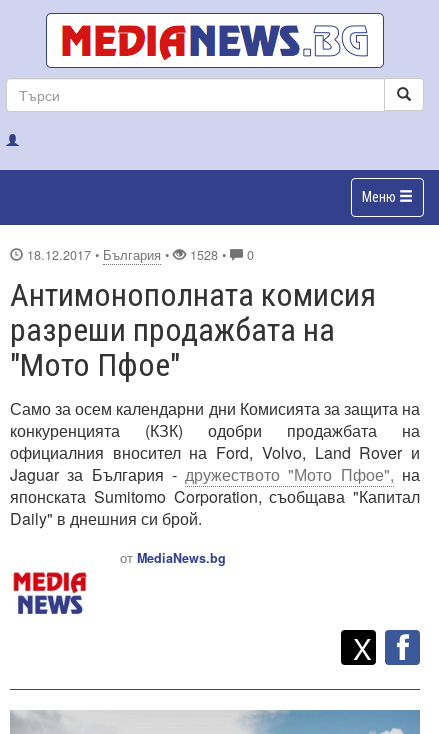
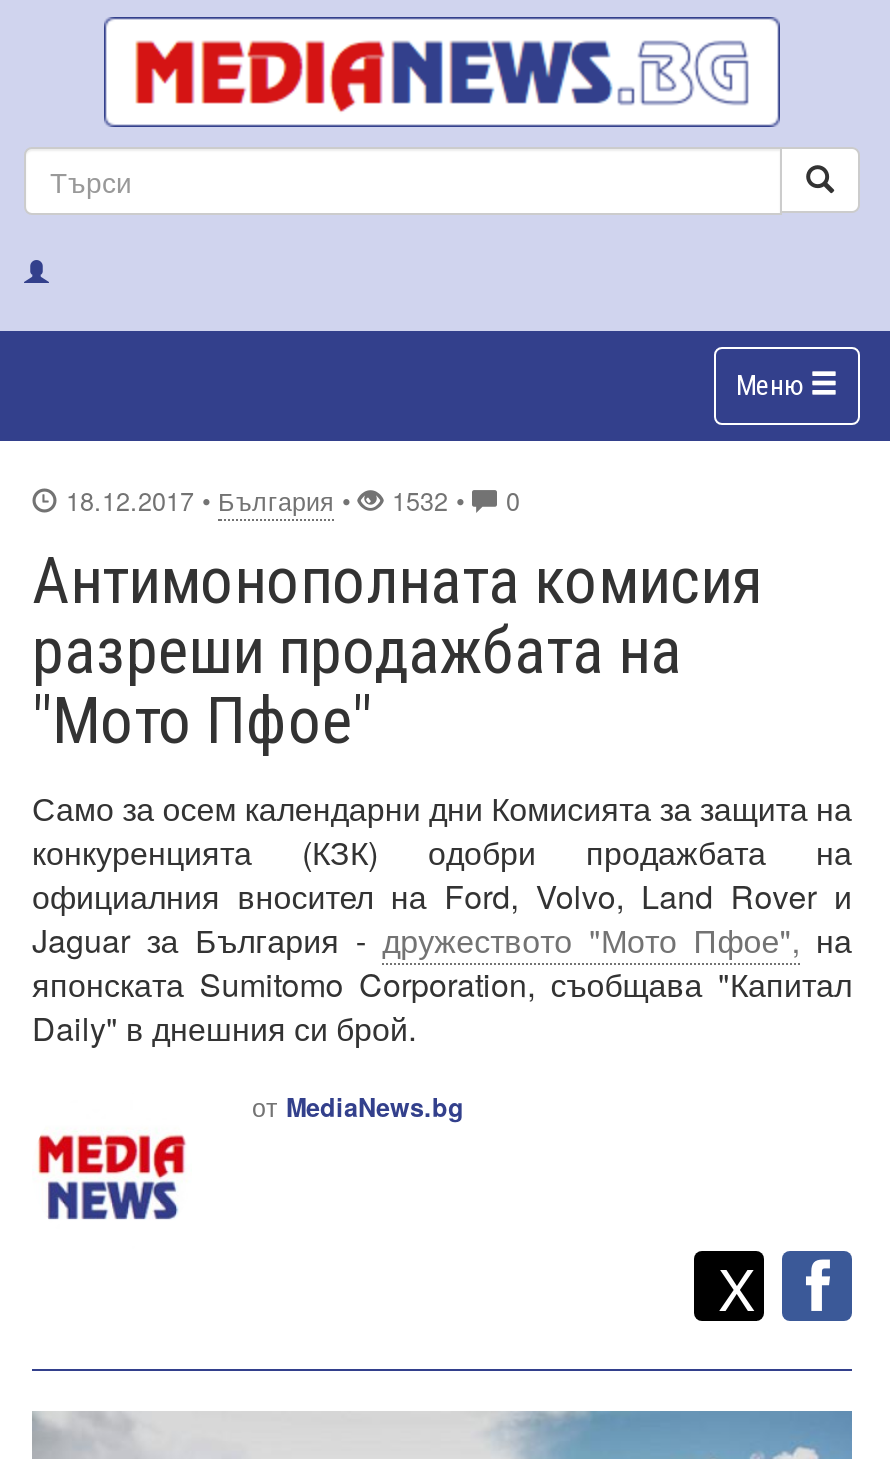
- 18.12.2017 • България • 1528 • 0
+ 18.12.2017 • България • 1532 • 0
